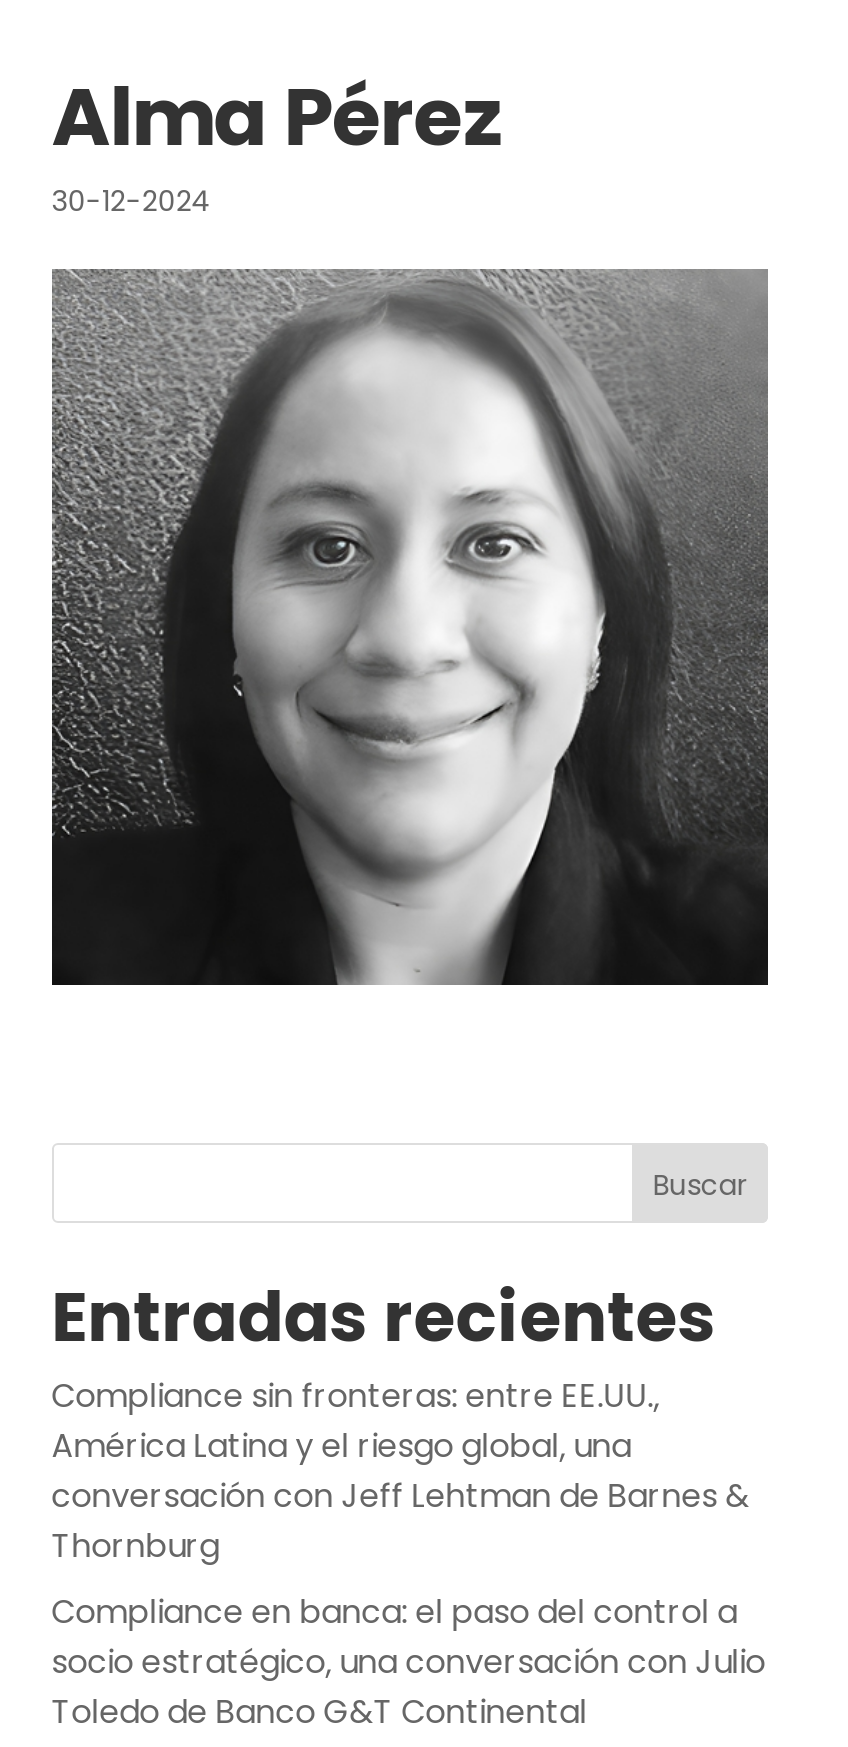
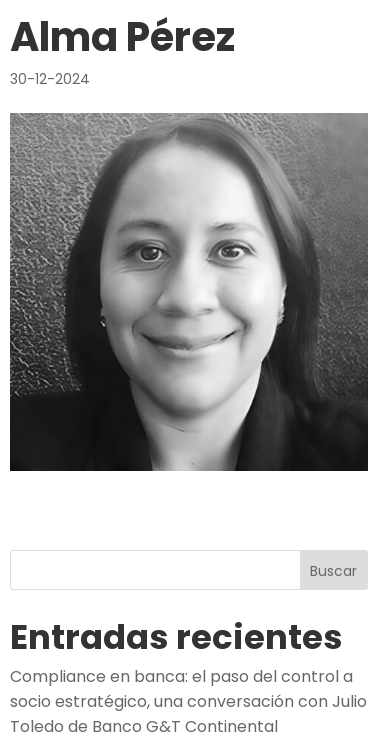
- Compliance sin fronteras: entre EE.UU.,
- América Latina y el riesgo global, una
- conversación con Jeff Lehtman de Barnes &
- Thornburg
